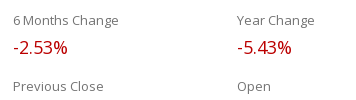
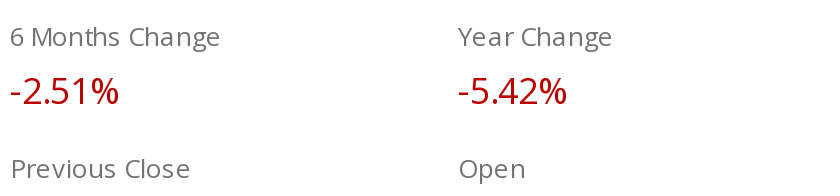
- -2.53%
+ -2.51%

- -5.43%
+ -5.42%
